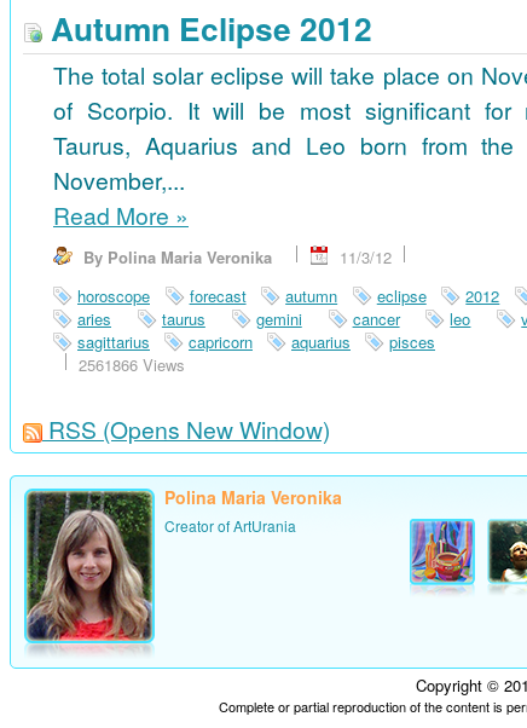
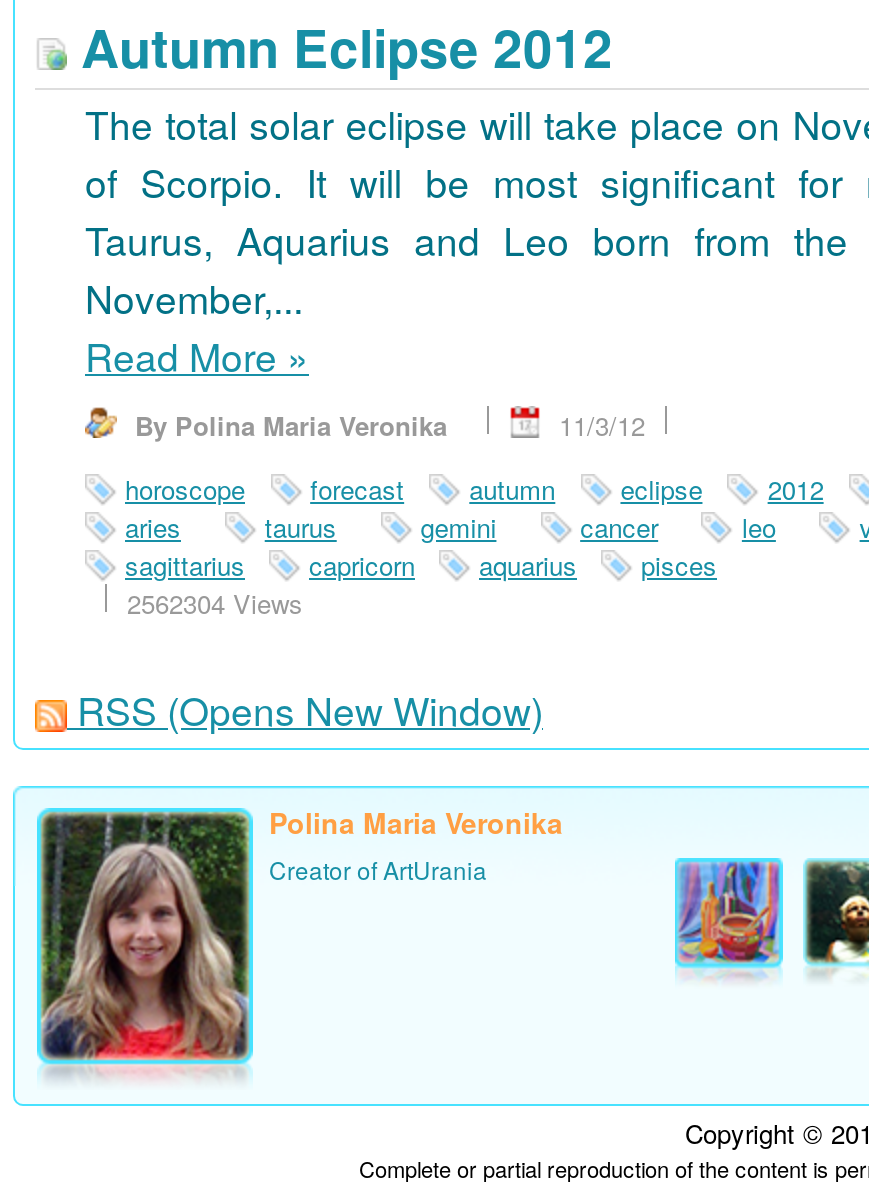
- 2561866 Views
+ 2562304 Views
